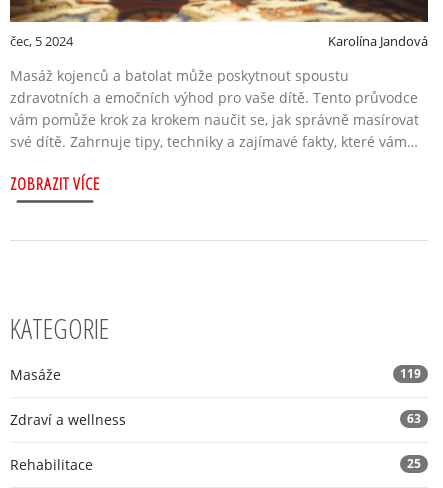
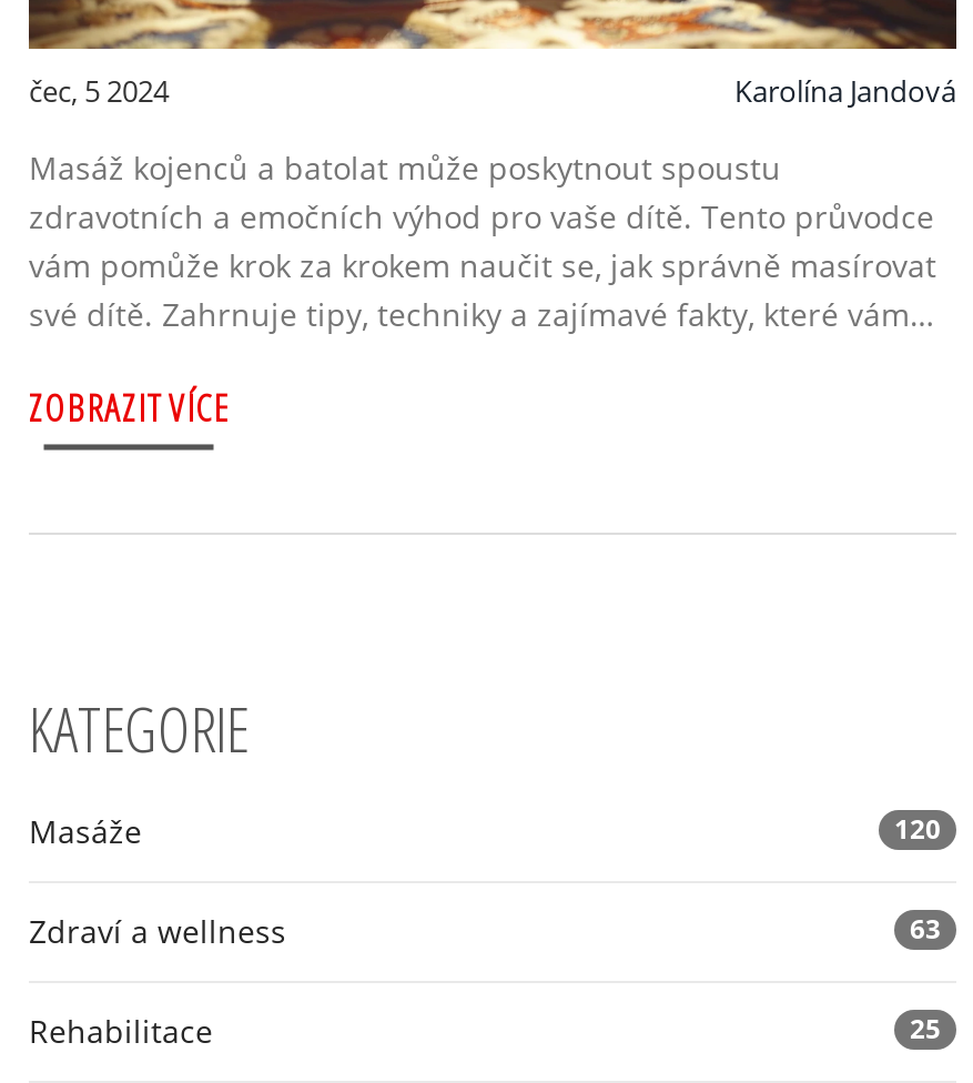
- 119
+ 120
